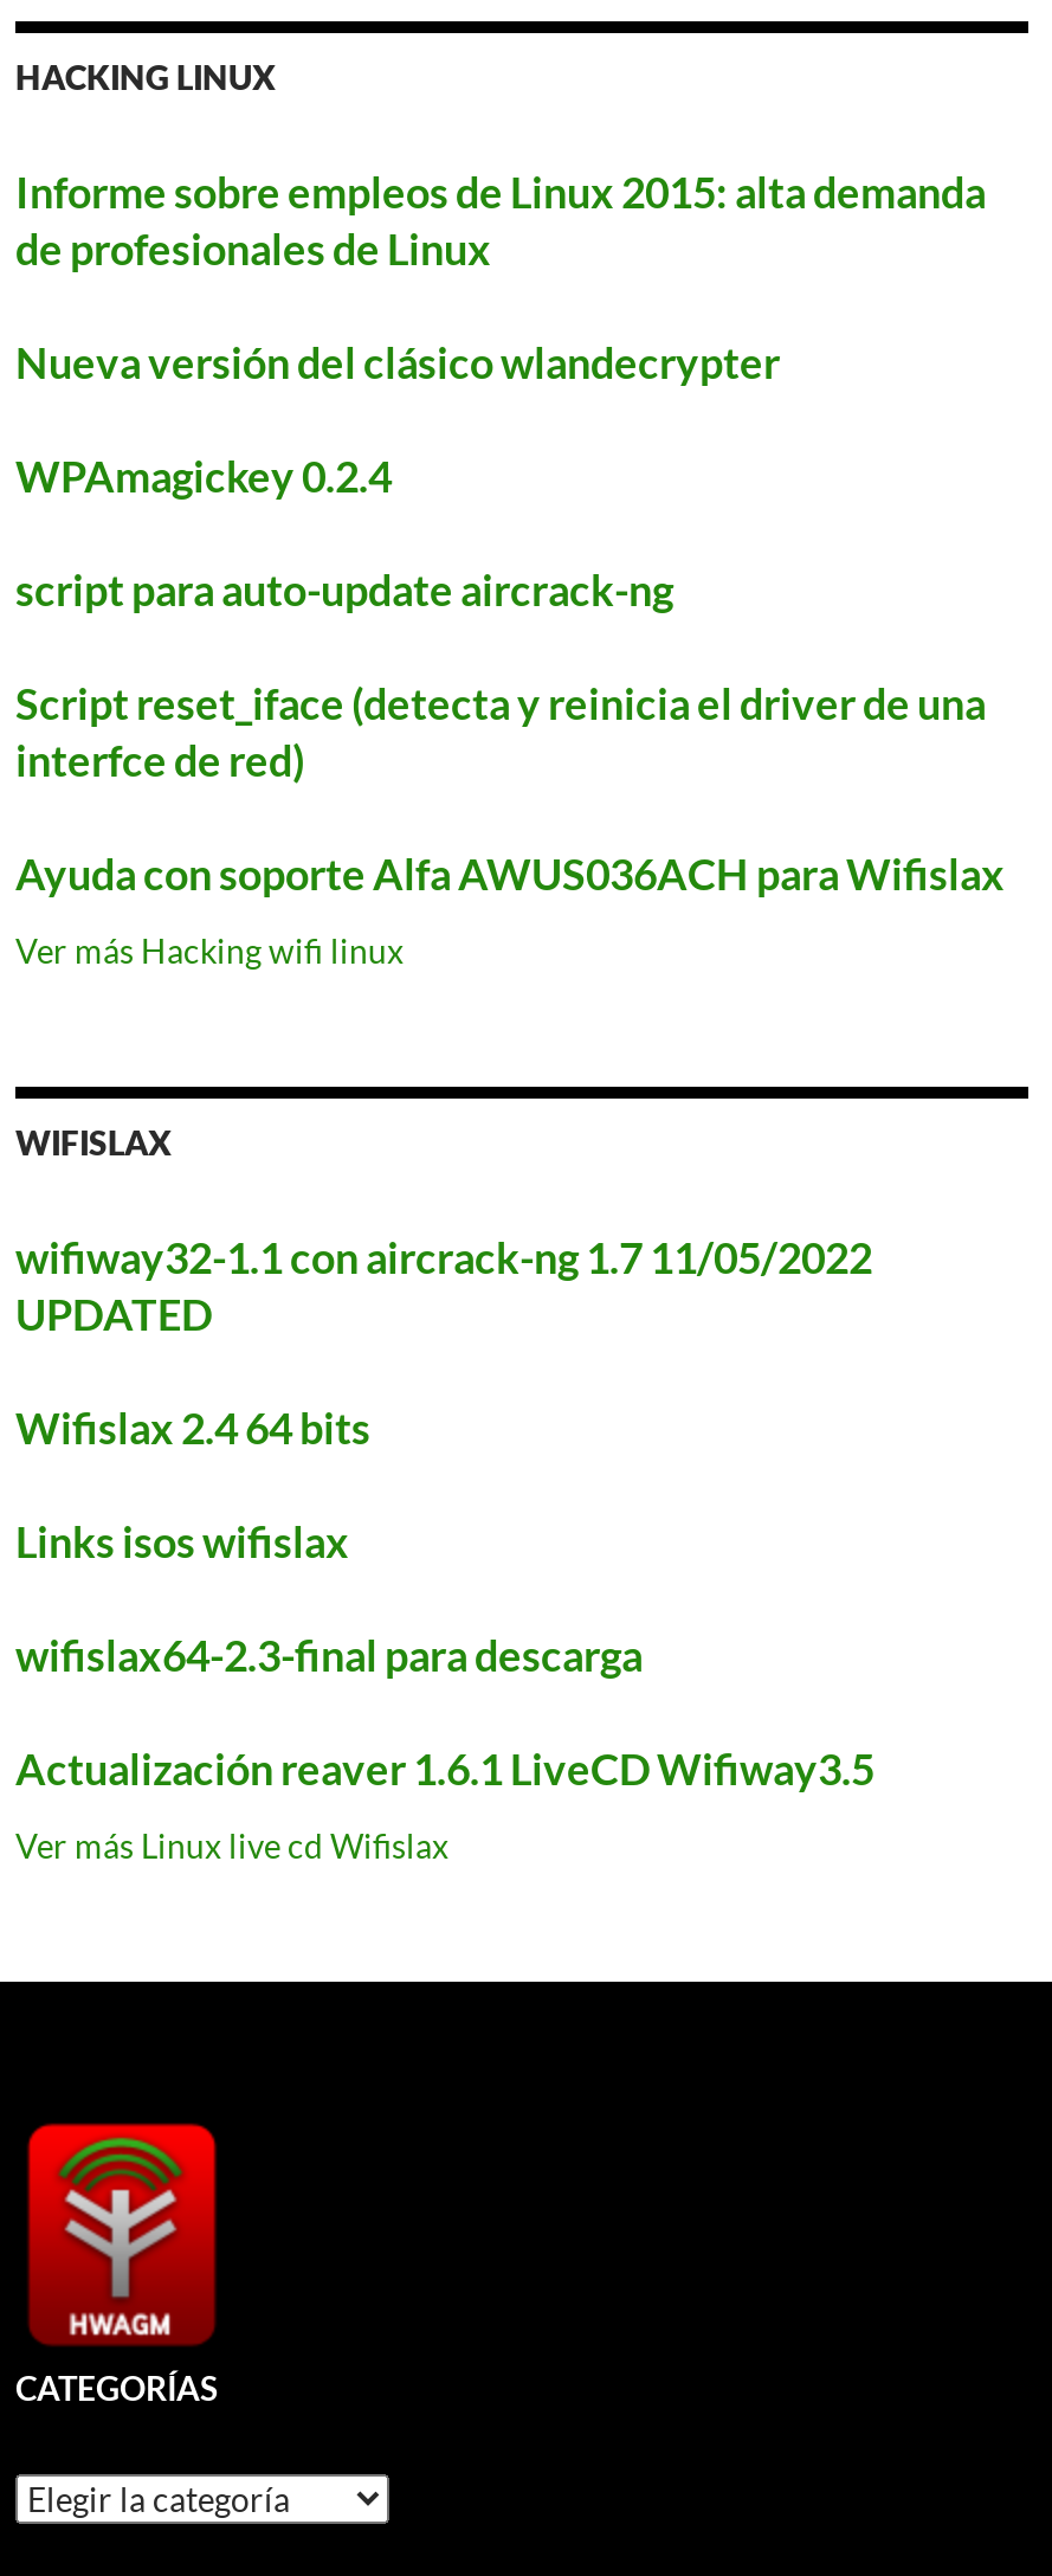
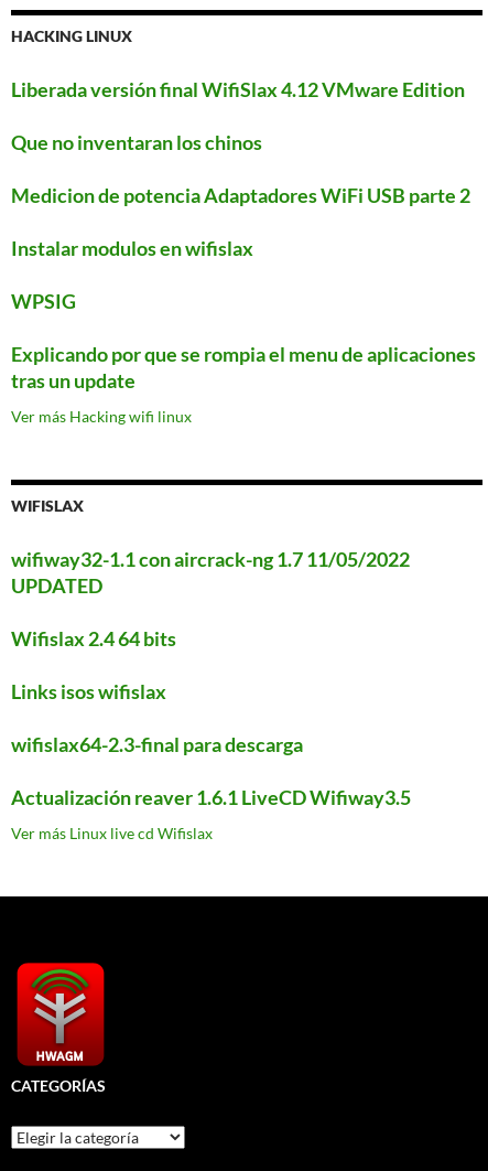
- Informe sobre empleos de Linux 2015: alta demanda
- de profesionales de Linux
+ Liberada versión final WifiSlax 4.12 VMware Edition

- Nueva versión del clásico wlandecrypter
+ Que no inventaran los chinos

- WPAmagickey 0.2.4
+ Medicion de potencia Adaptadores WiFi USB parte 2

- script para auto-update aircrack-ng
+ Instalar modulos en wifislax

- Script reset_iface (detecta y reinicia el driver de una
- interfce de red)
+ WPSIG

- Ayuda con soporte Alfa AWUS036ACH para Wifislax
+ Explicando por que se rompia el menu de aplicaciones
+ tras un update
